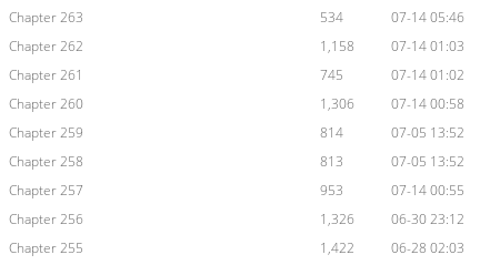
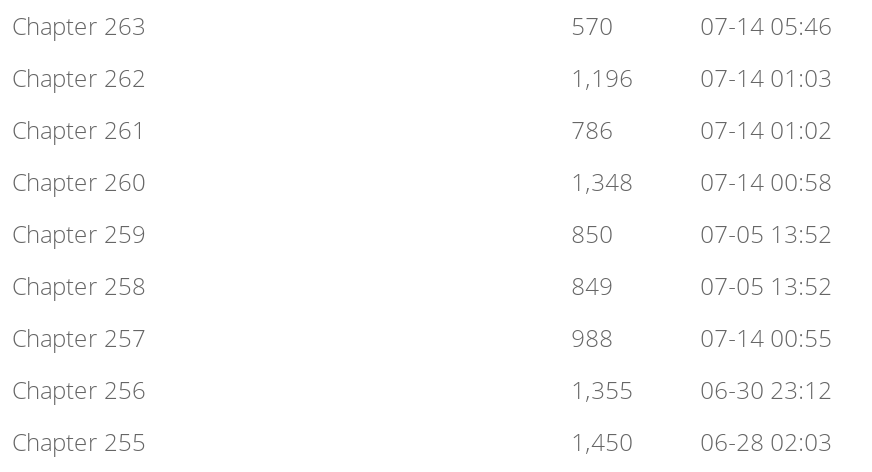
- 534
+ 570

- 1,158 07-14 01:03
+ 1,196 07-14 01:03

- 745
+ 786

- 1,306 07-14 00:58
+ 1,348 07-14 00:58

- 814
+ 850

- 813
+ 849

- 953
+ 988

- 1,326 06-30 23:12
+ 1,355 06-30 23:12

- 1,422 06-28 02:03
+ 1,450 06-28 02:03
